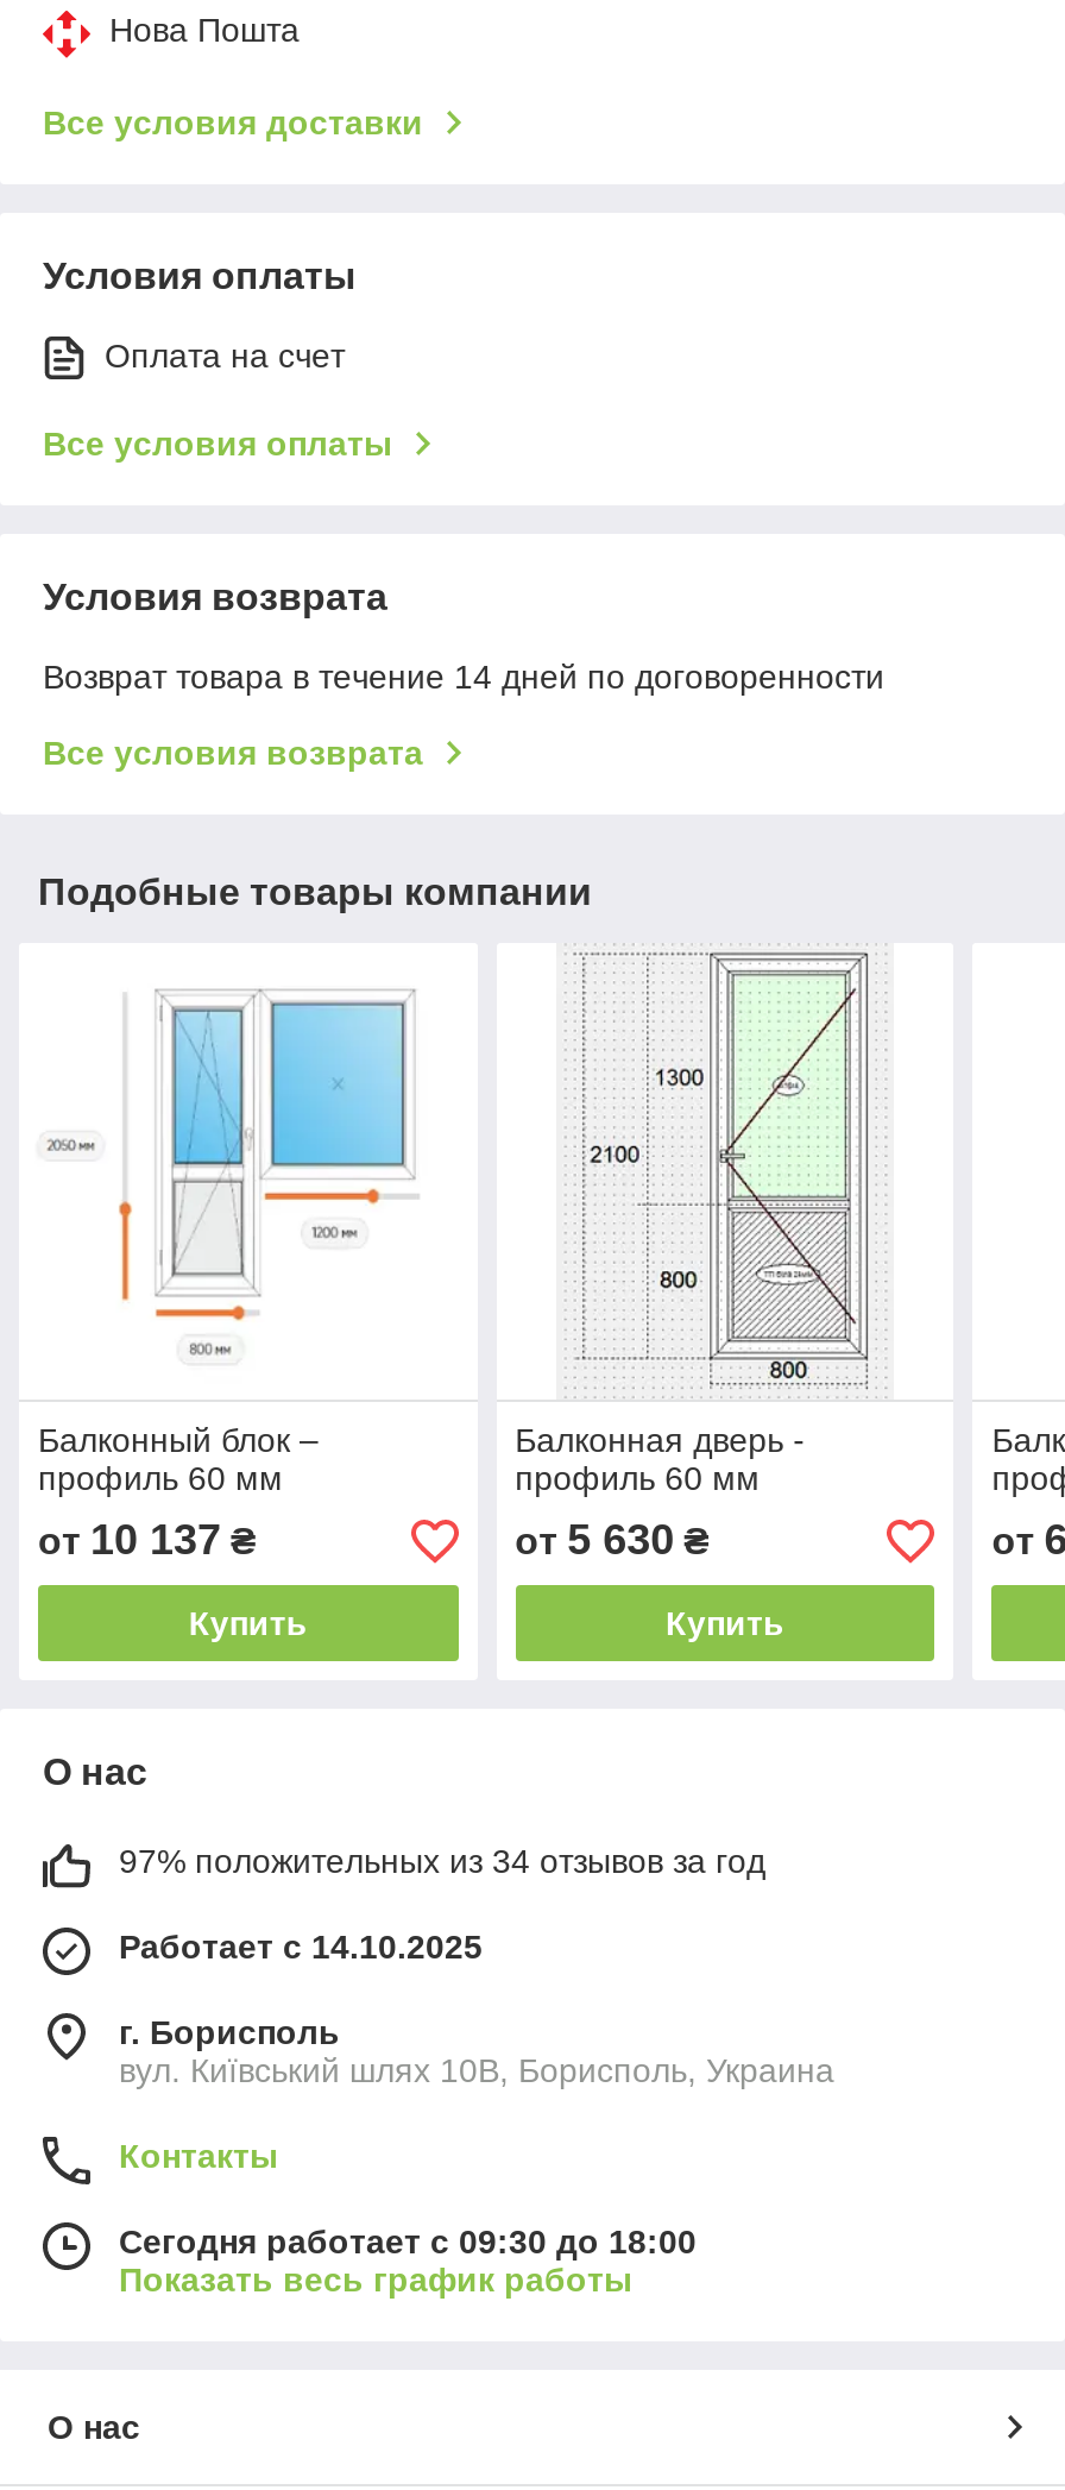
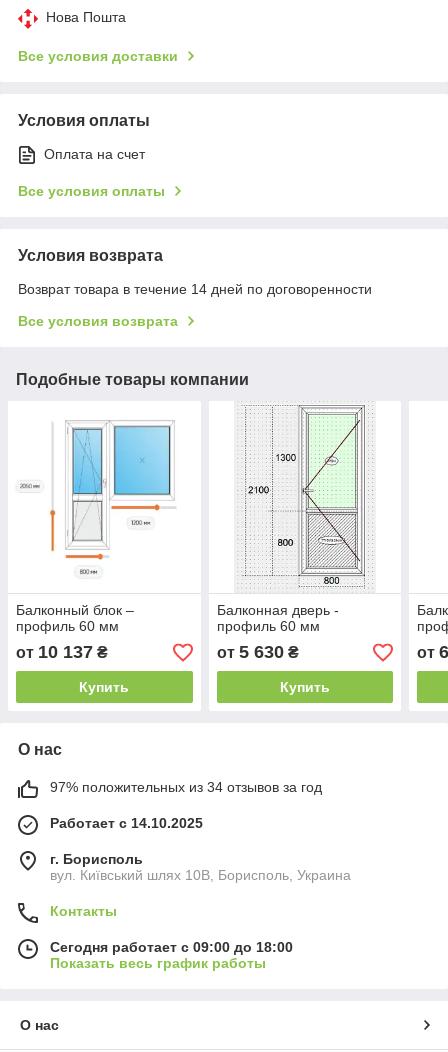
- Сегодня работает с 09:30 до 18:00
+ Сегодня работает с 09:00 до 18:00
